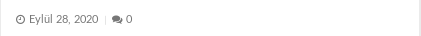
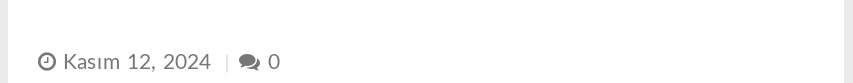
- Eylül 28, 2020
+ Kasım 12, 2024
